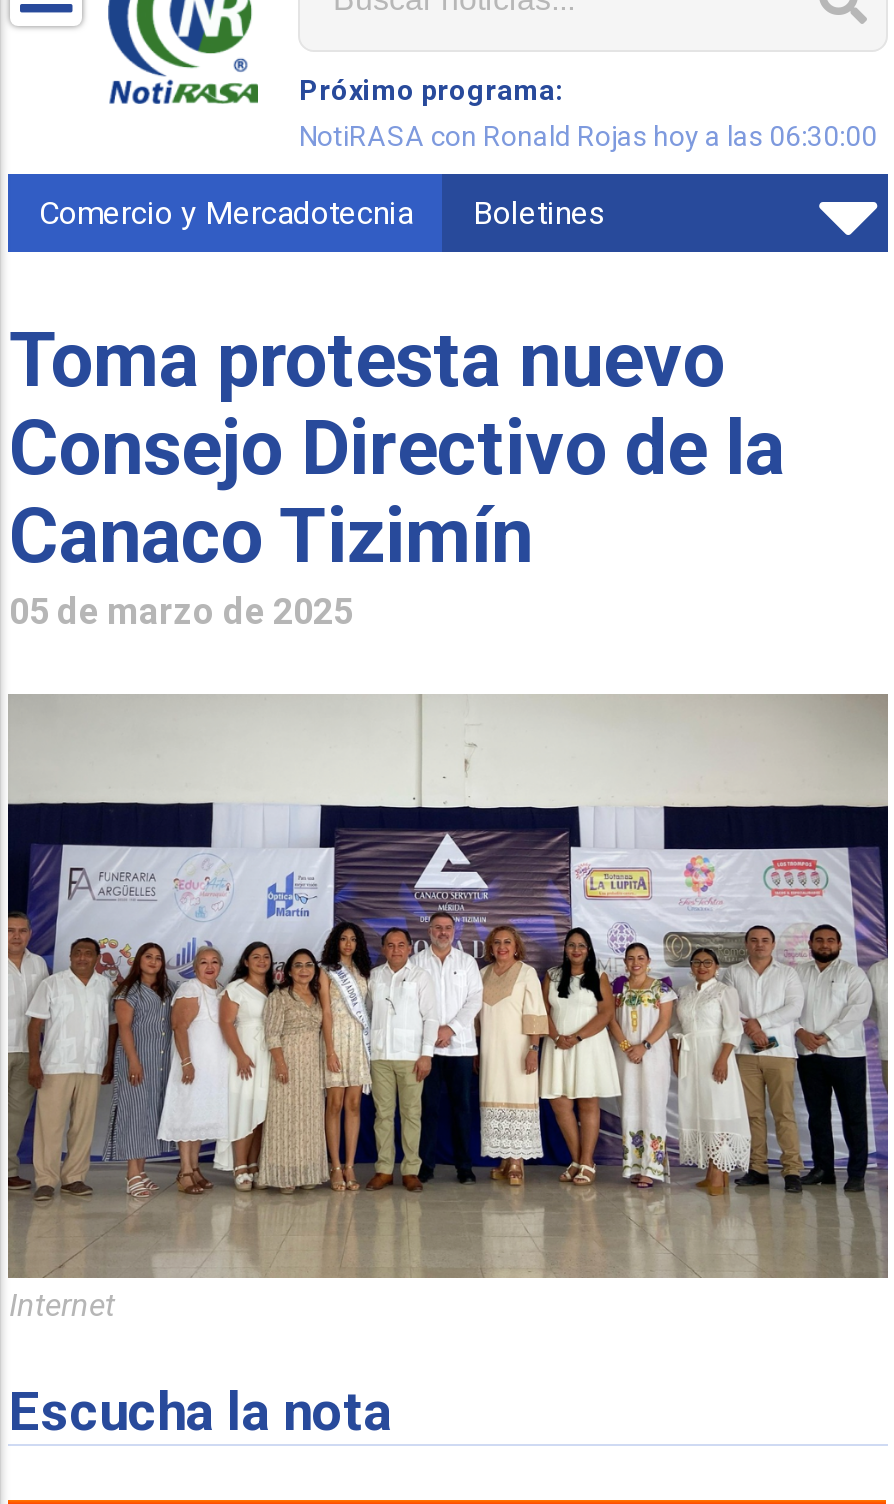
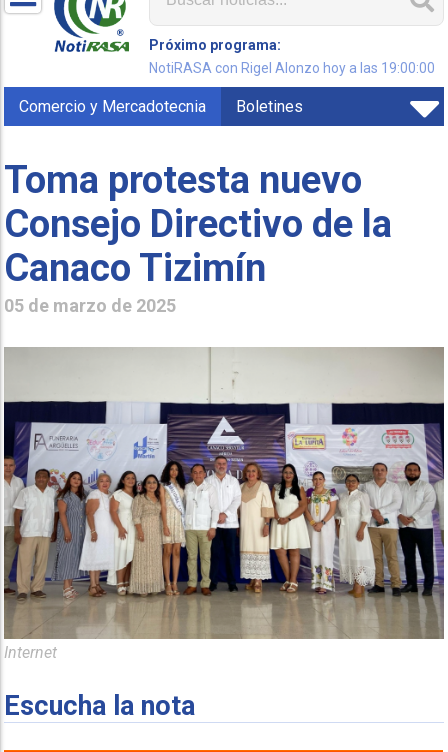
- NotiRASA con Ronald Rojas hoy a las 06:30:00
+ NotiRASA con Rigel Alonzo hoy a las 19:00:00
